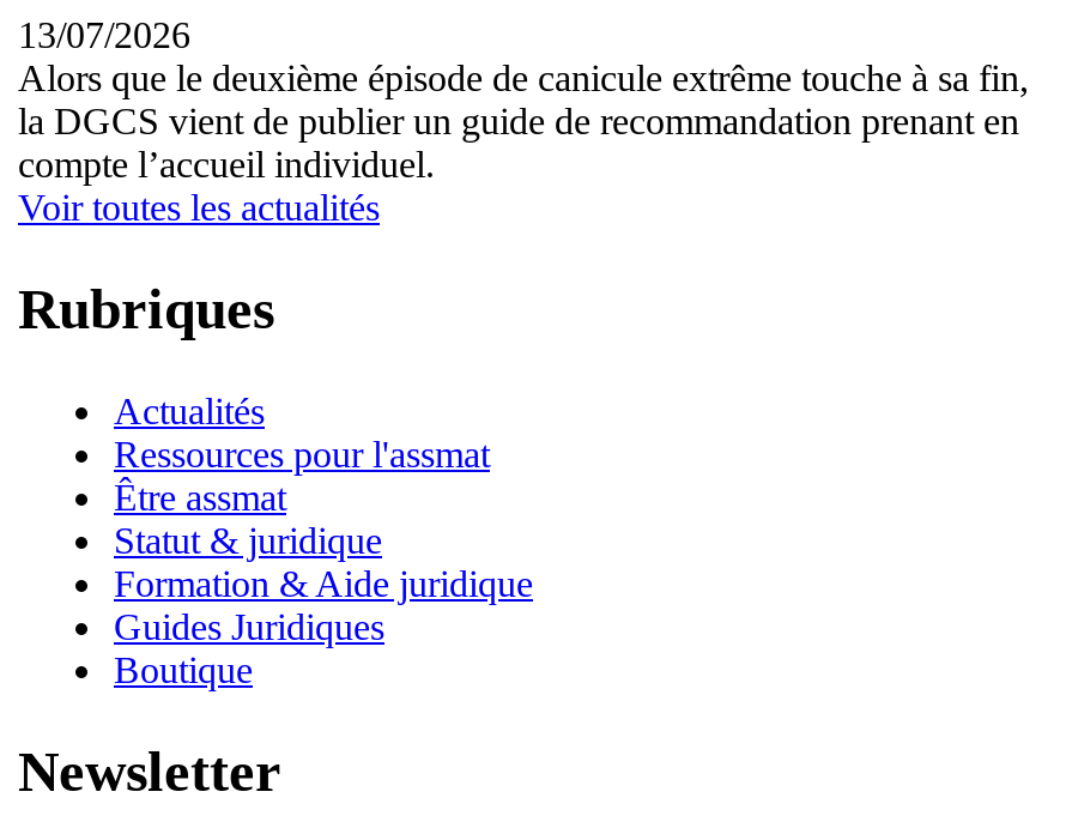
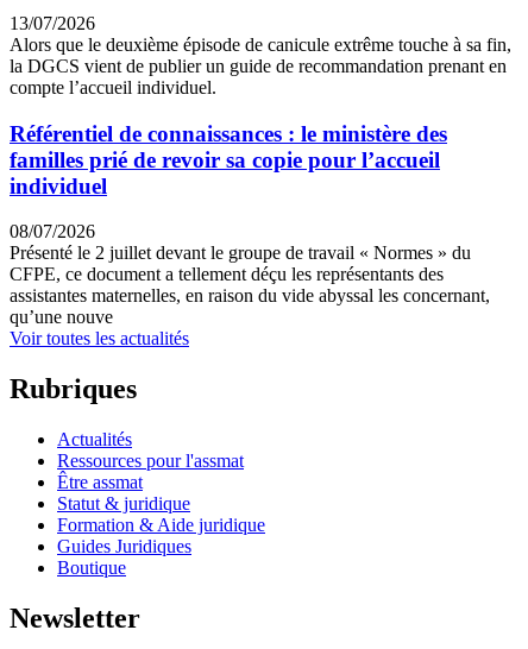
+ Référentiel de connaissances : le ministère des
+ familles prié de revoir sa copie pour l’accueil
+ individuel
+ 08/07/2026
+ Présenté le 2 juillet devant le groupe de travail « Normes » du
+ CFPE, ce document a tellement déçu les représentants des
+ assistantes maternelles, en raison du vide abyssal les concernant,
+ qu’une nouve
